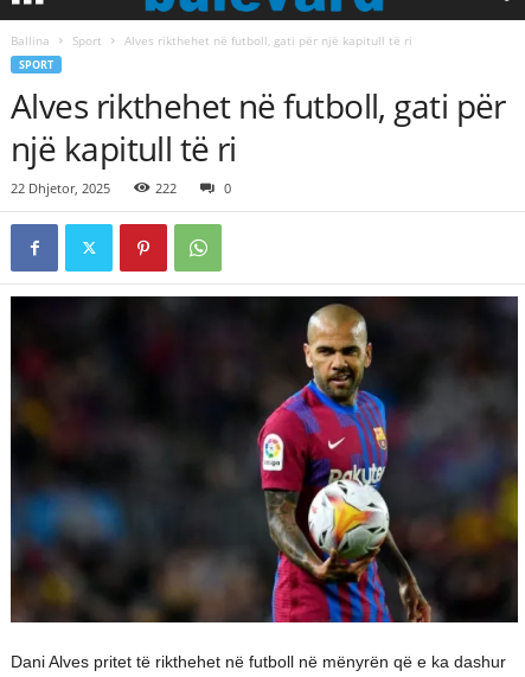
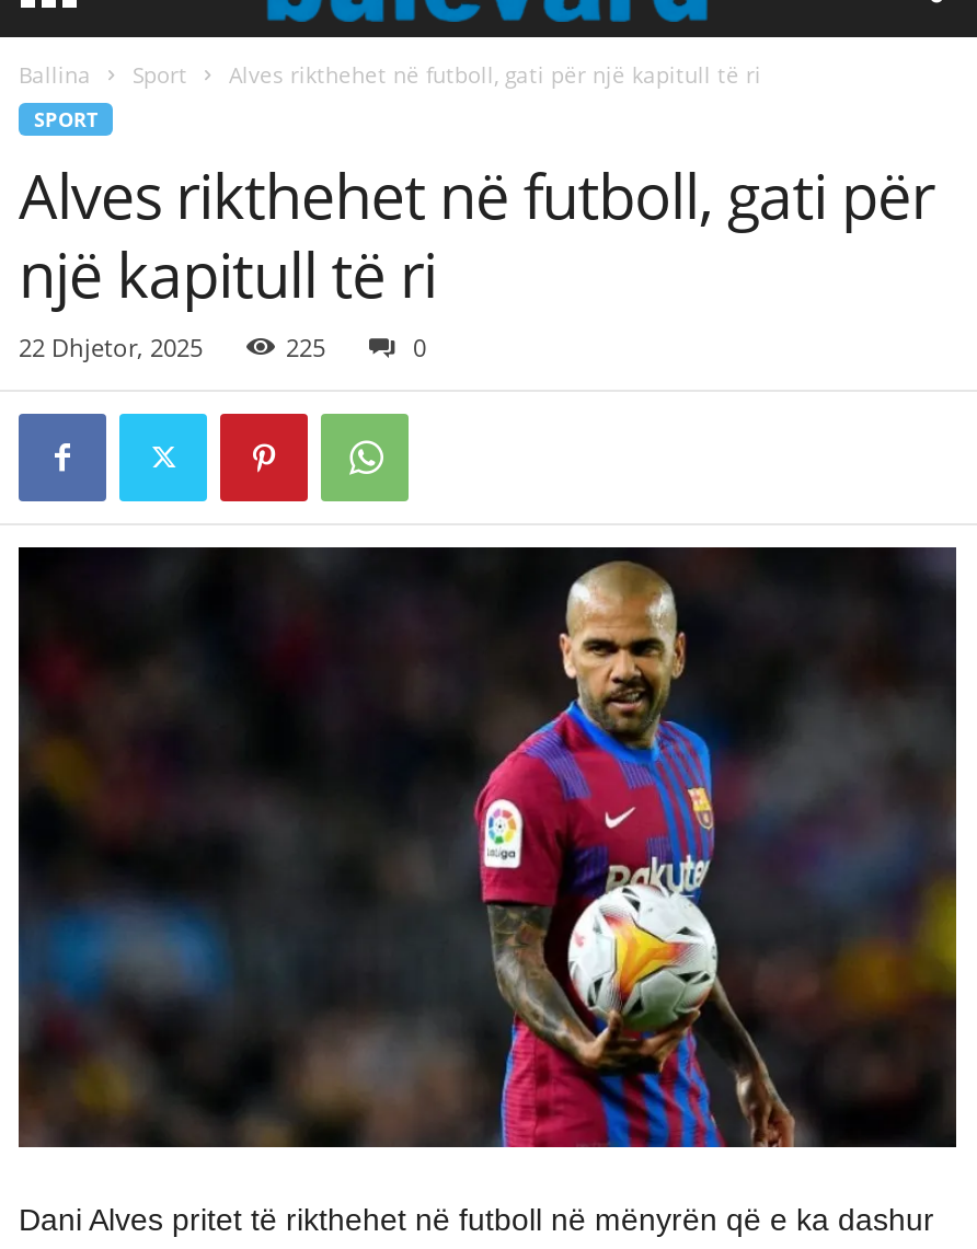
- 222
+ 225
